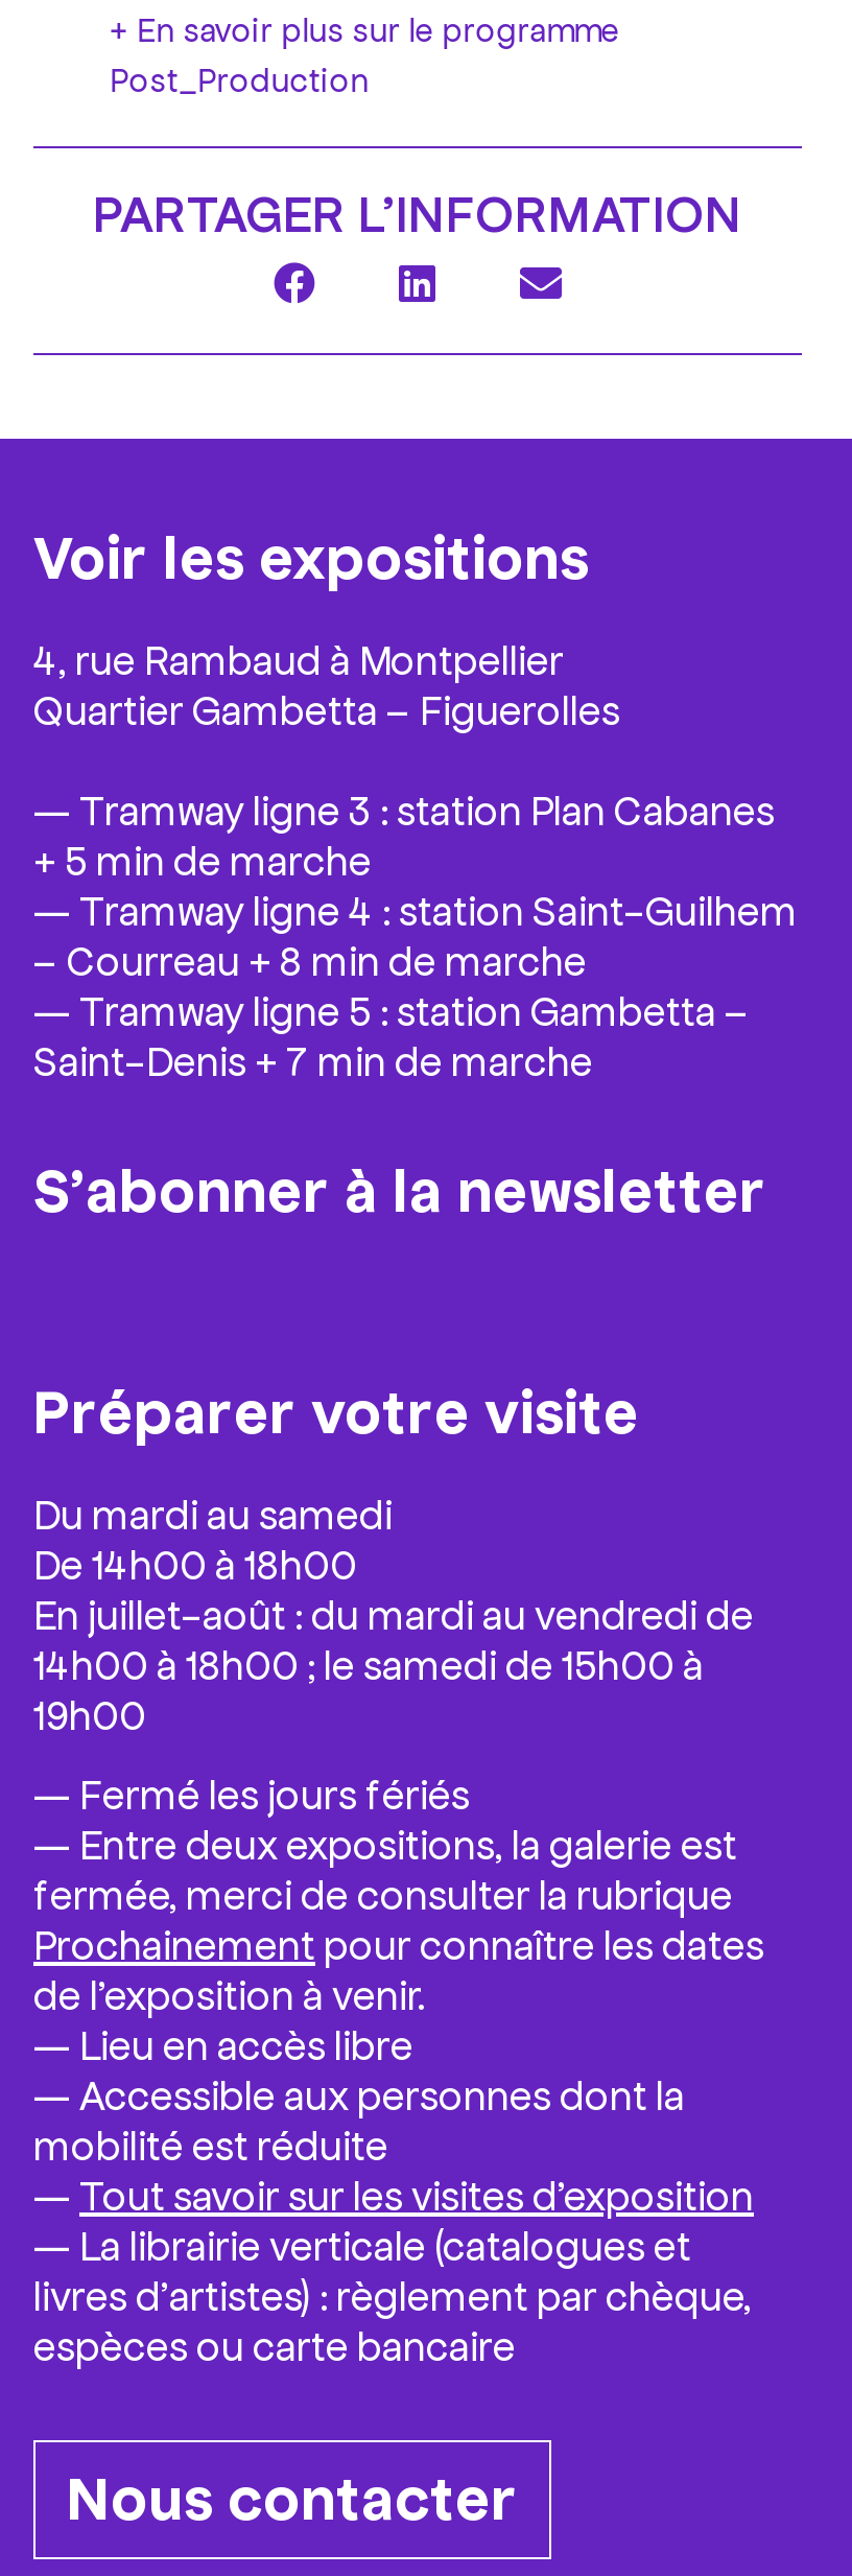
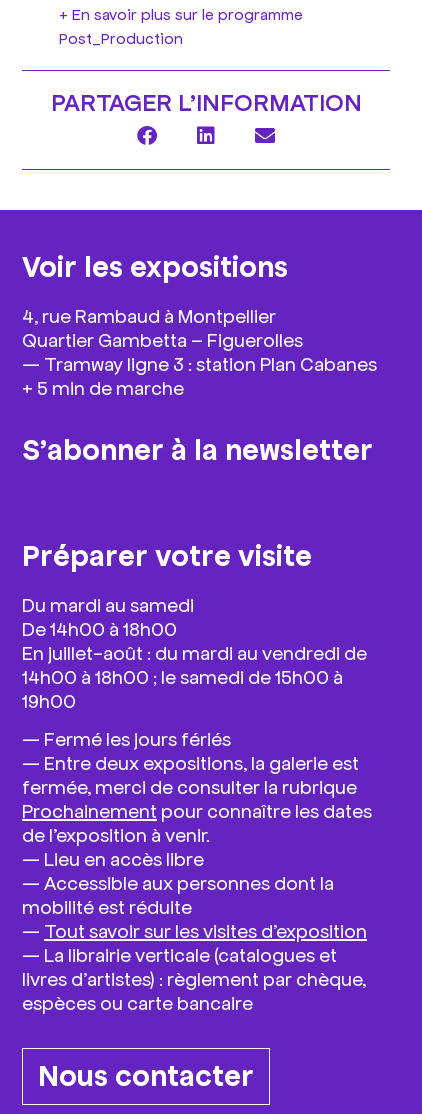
- — Tramway ligne 4 : station Saint-Guilhem
- – Courreau + 8 min de marche
- — Tramway ligne 5 : station Gambetta –
- Saint-Denis + 7 min de marche
